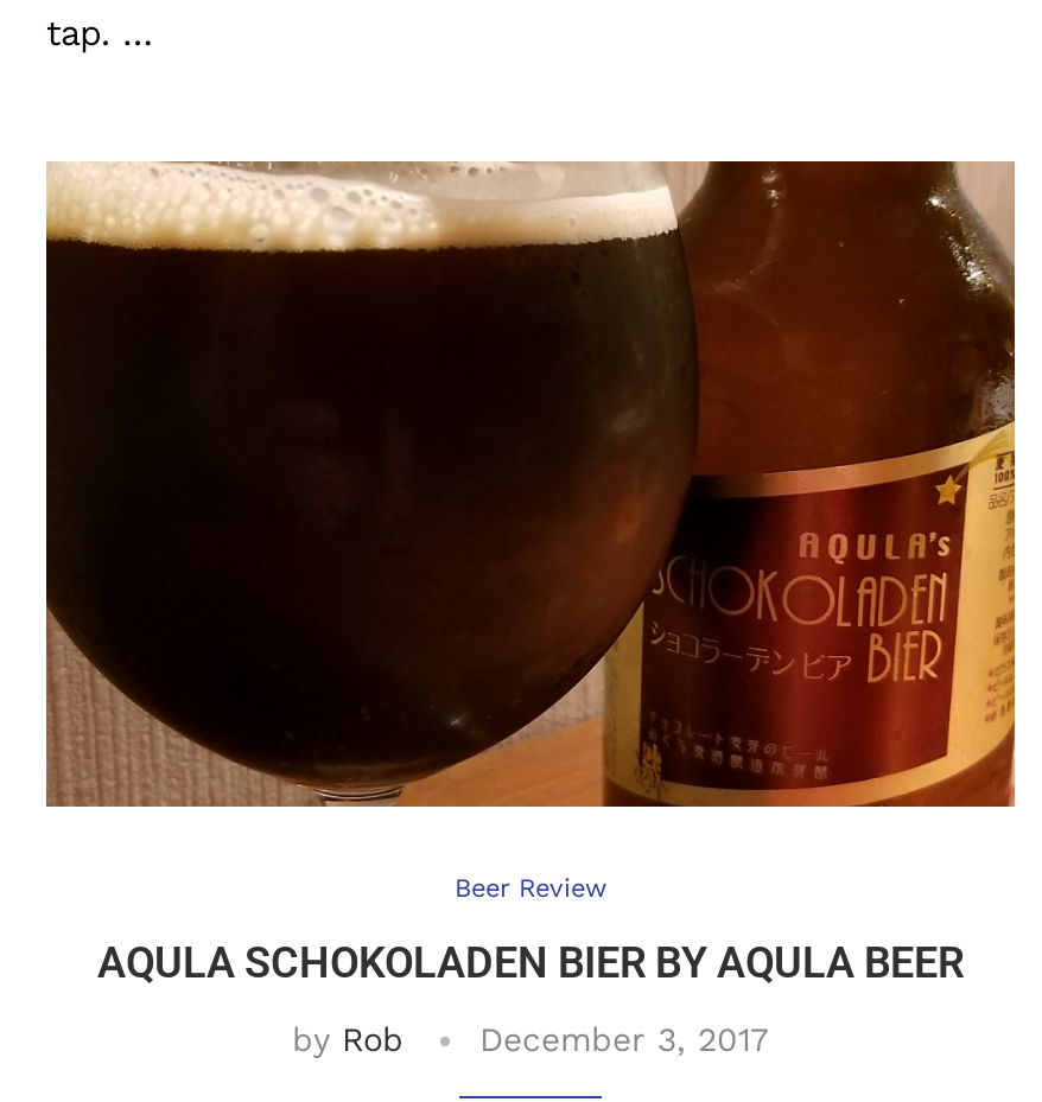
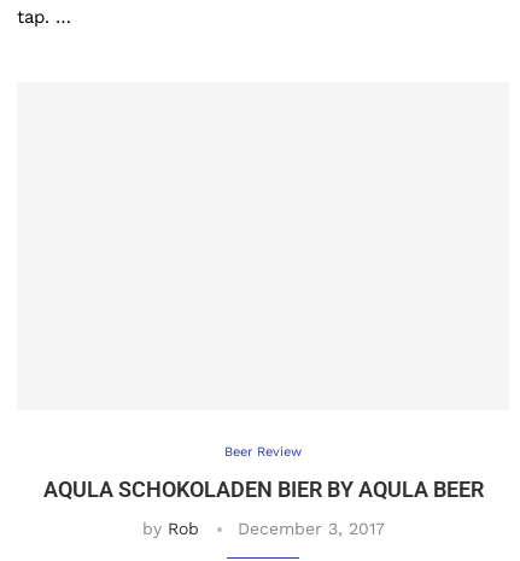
- [image]
